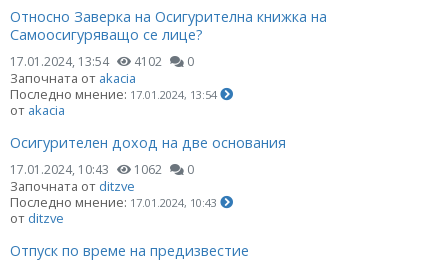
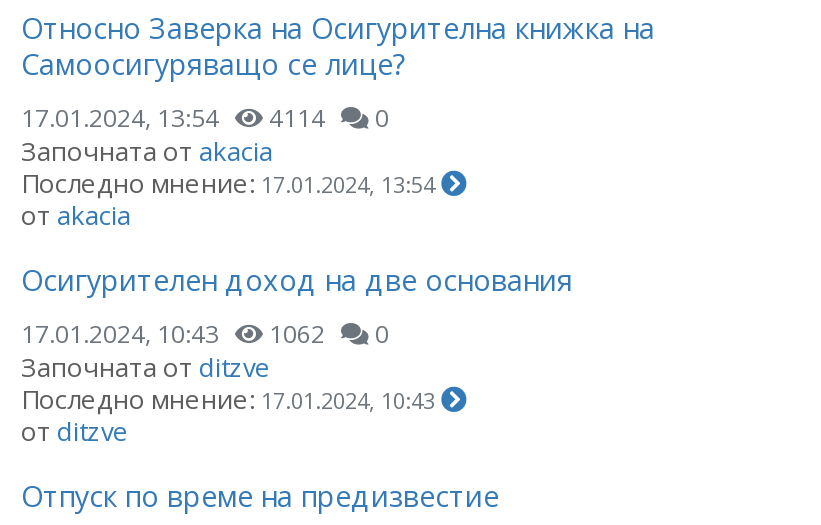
- 17.01.2024, 13:54 4102 0
+ 17.01.2024, 13:54 4114 0
